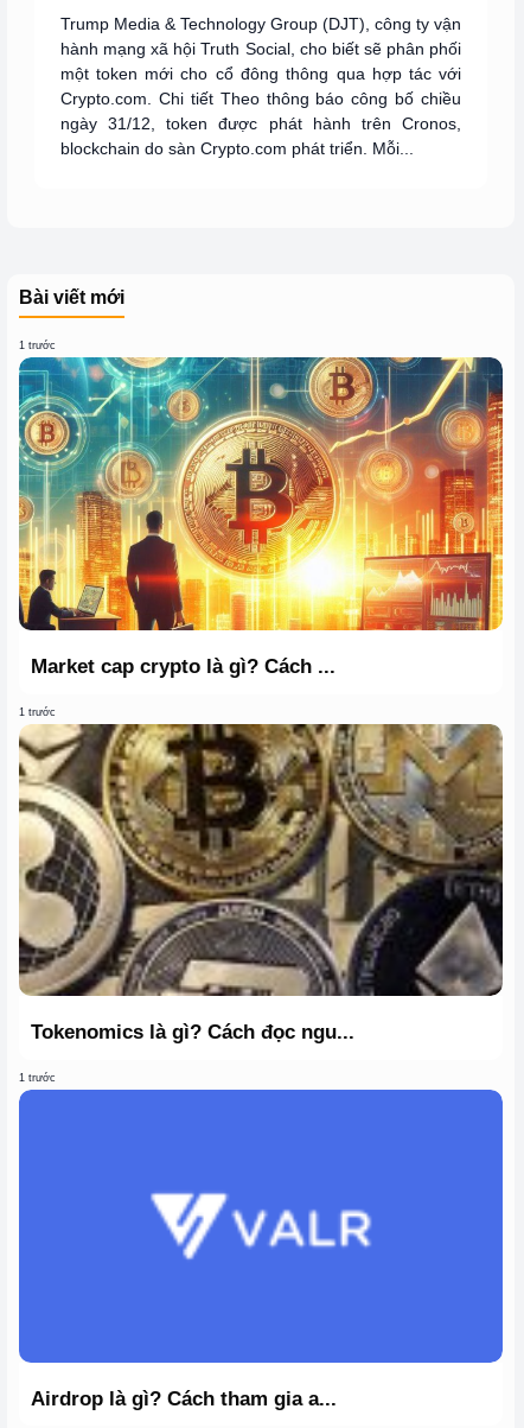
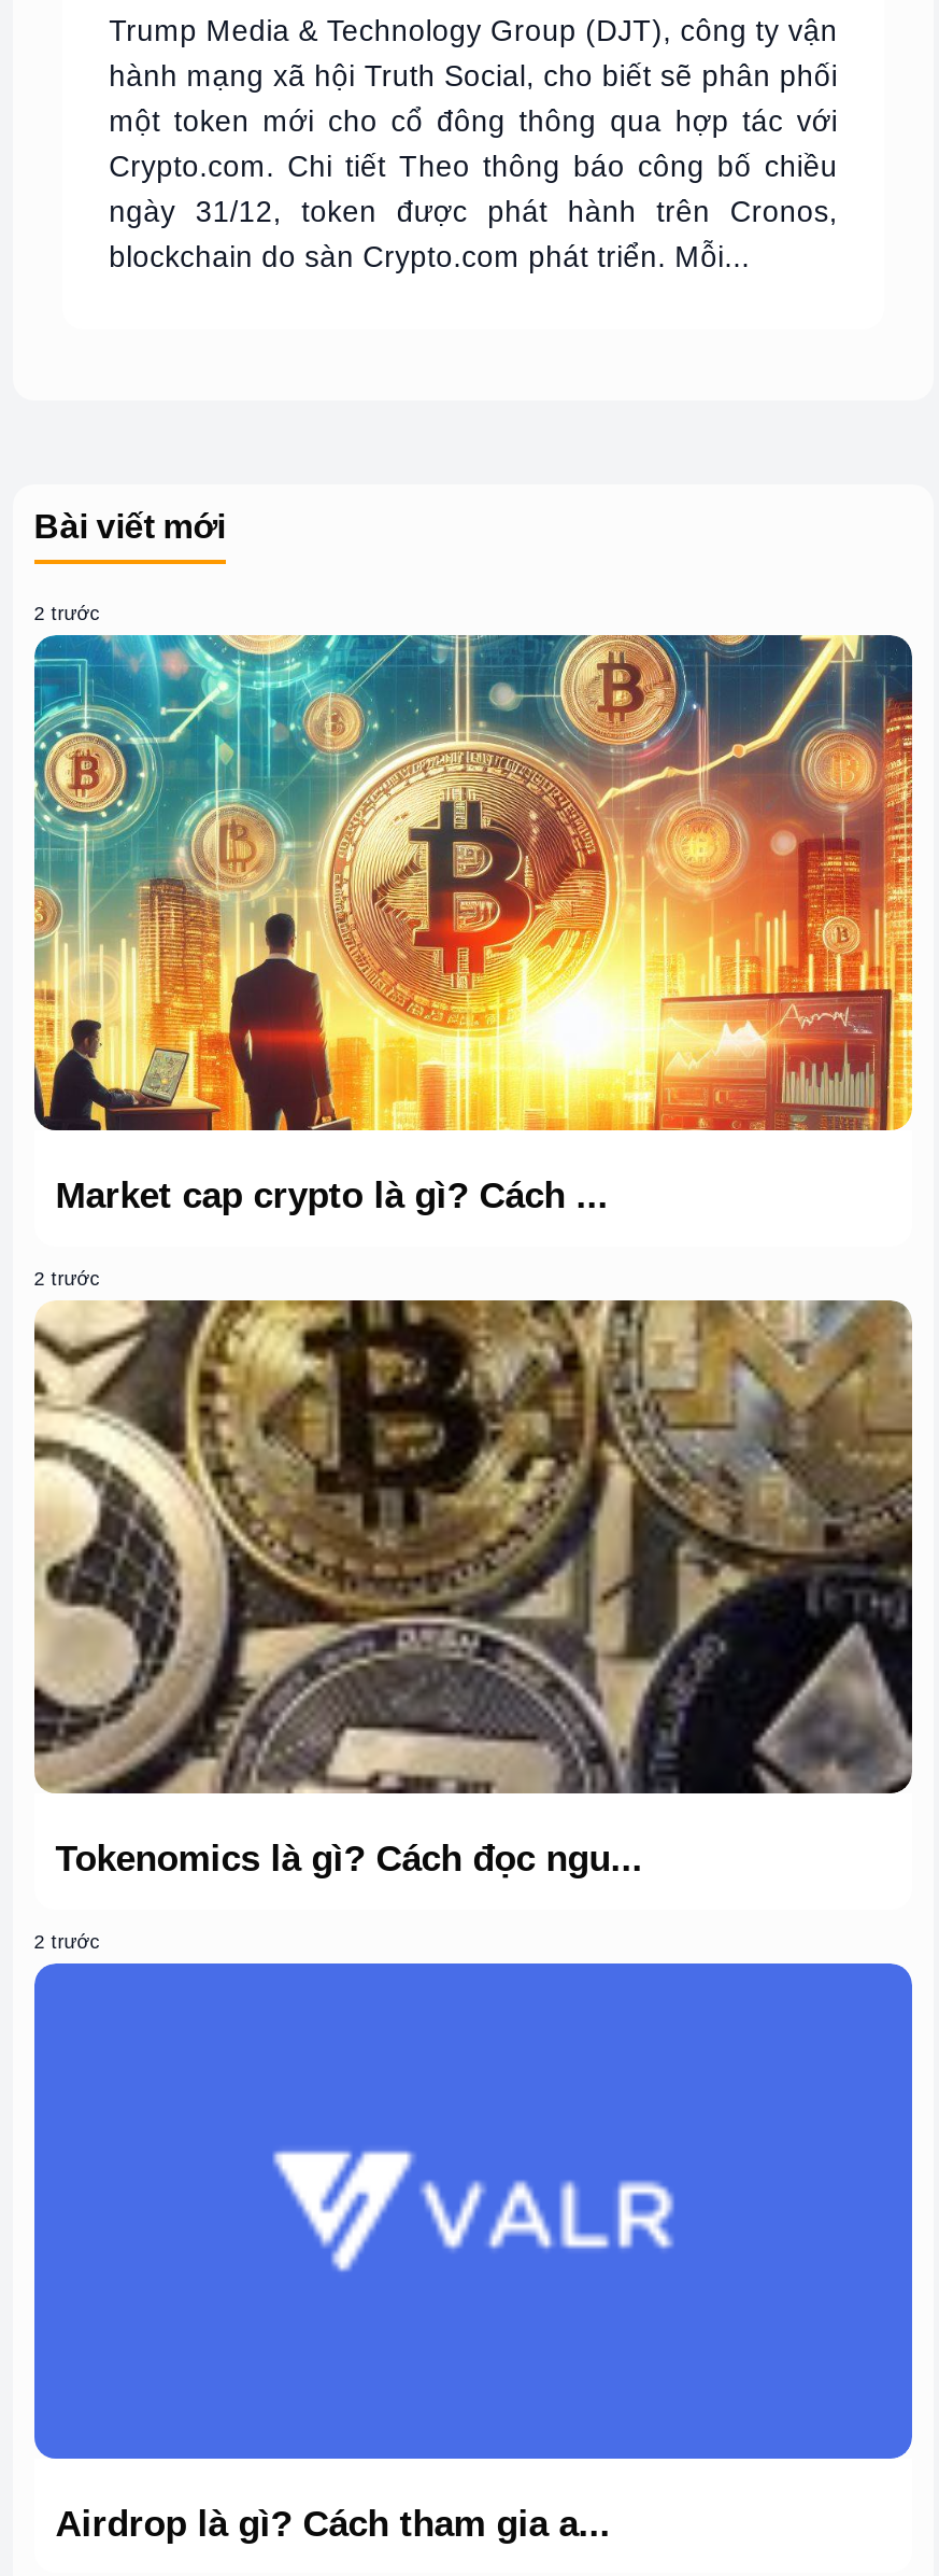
- 1 trước
+ 2 trước

- 1 trước
+ 2 trước

- 1 trước
+ 2 trước
